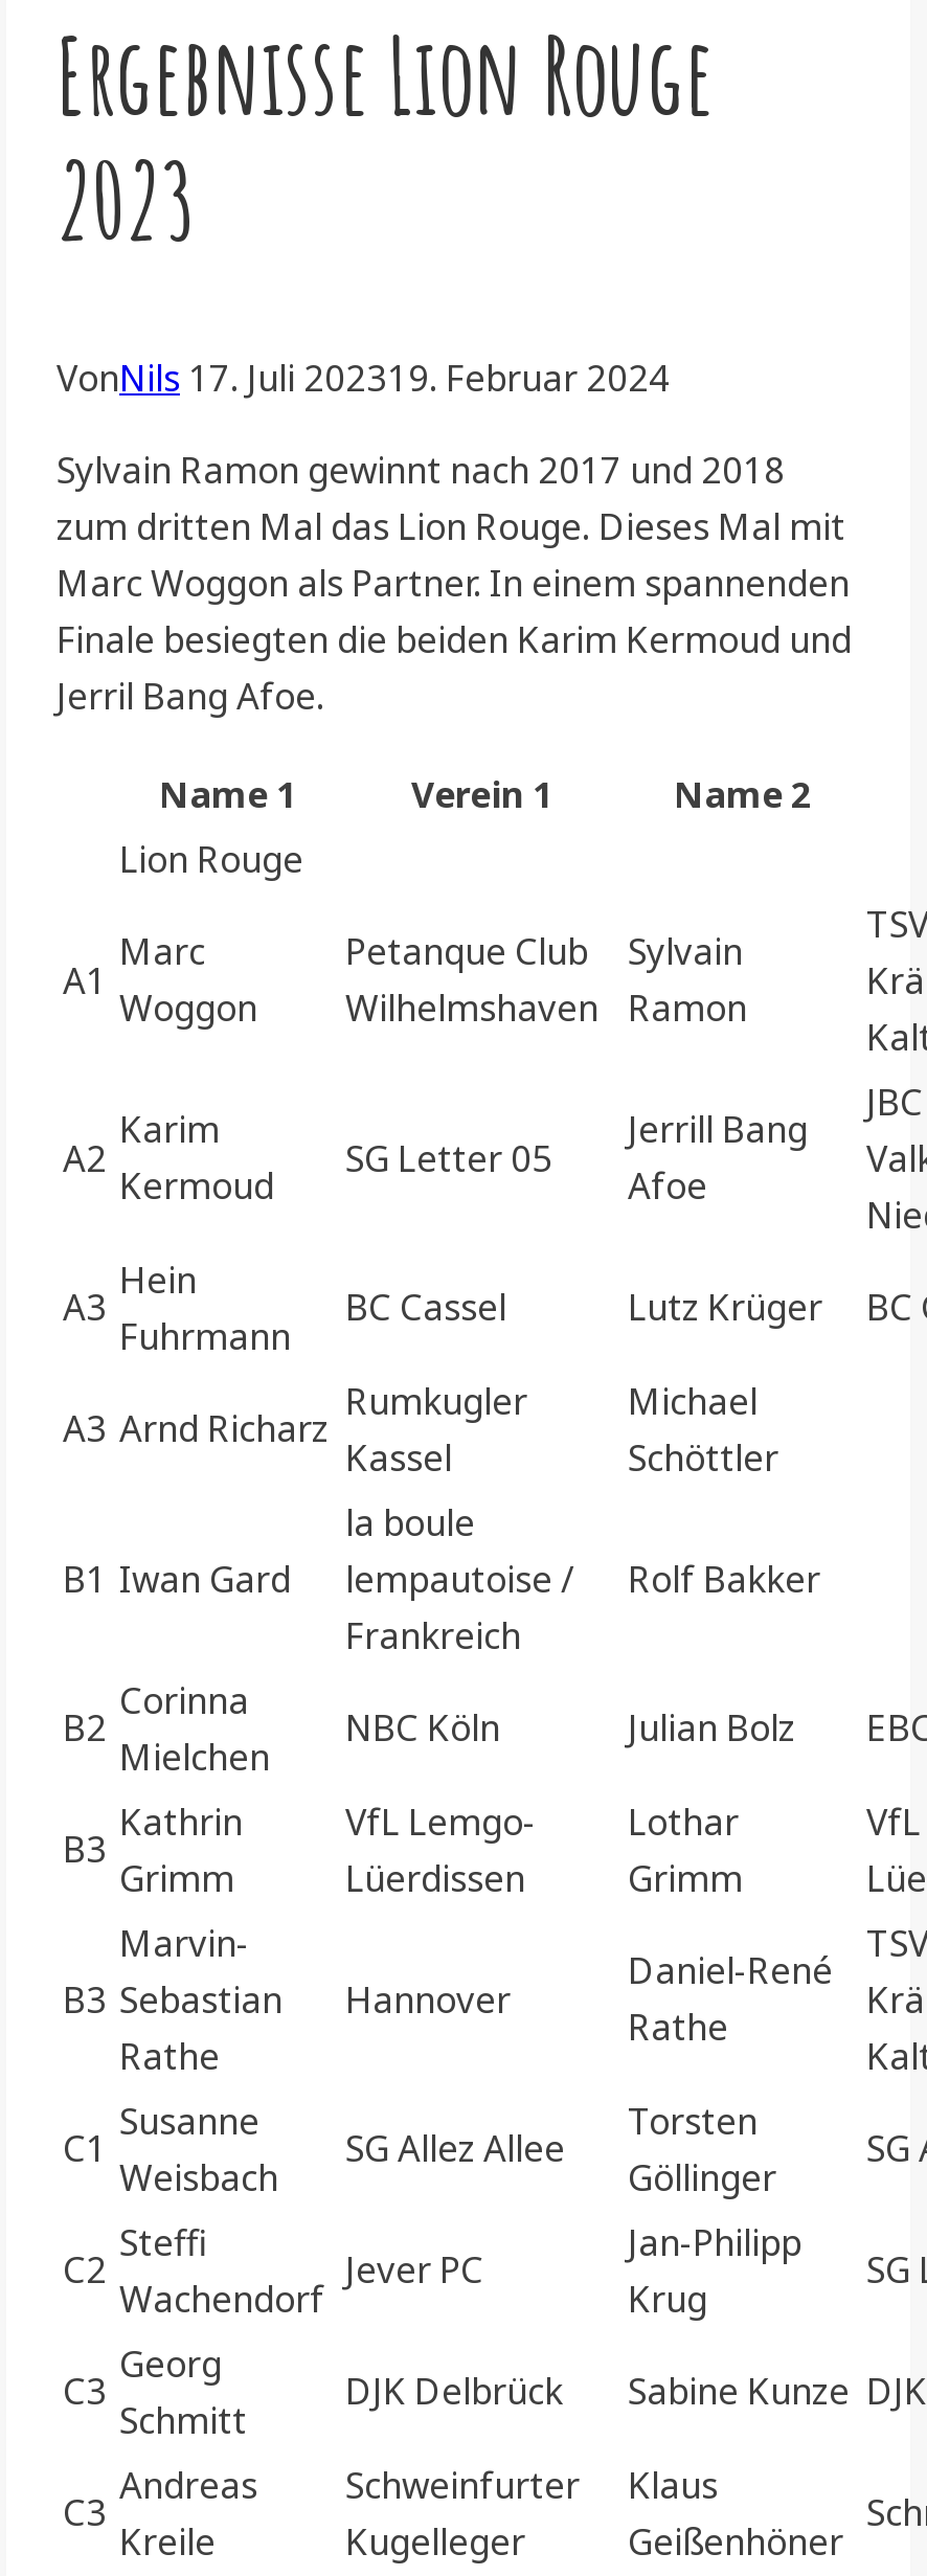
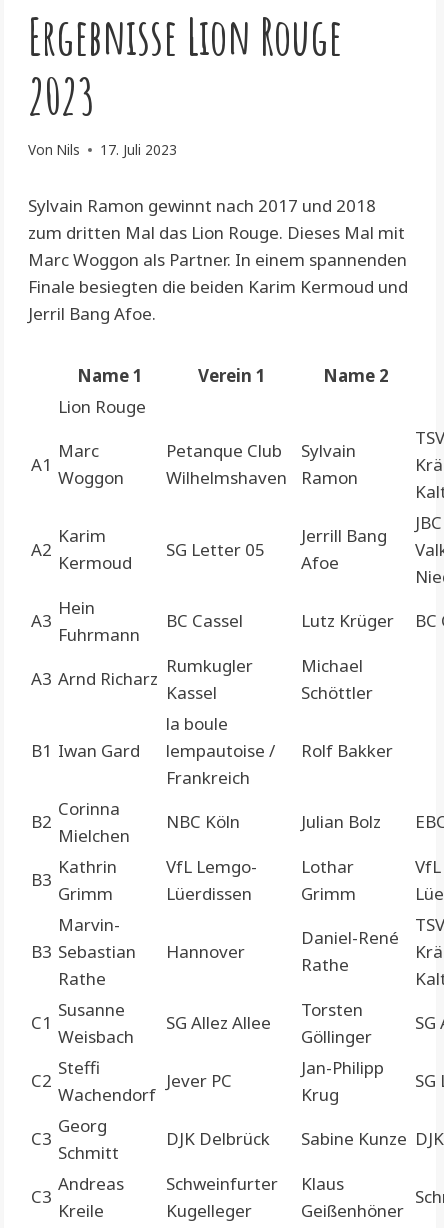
- VonNils 17. Juli 202319. Februar 2024
+ Von Nils
+ 17. Juli 2023
